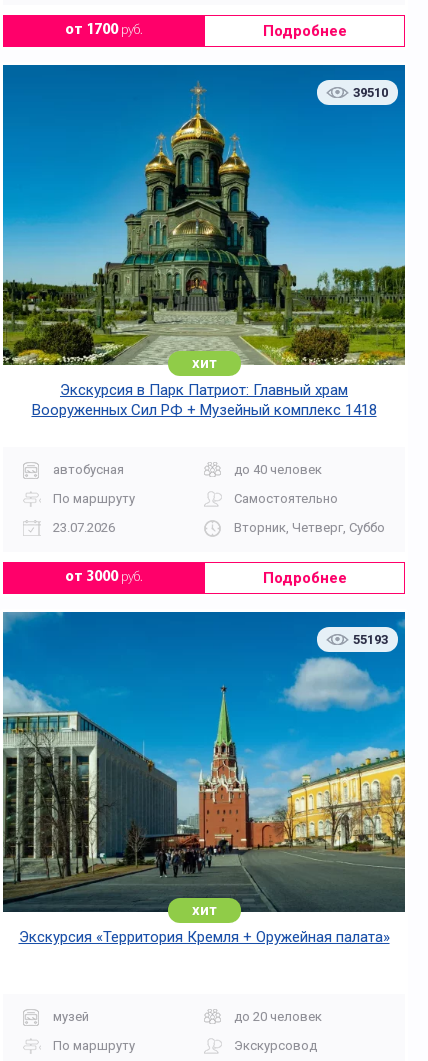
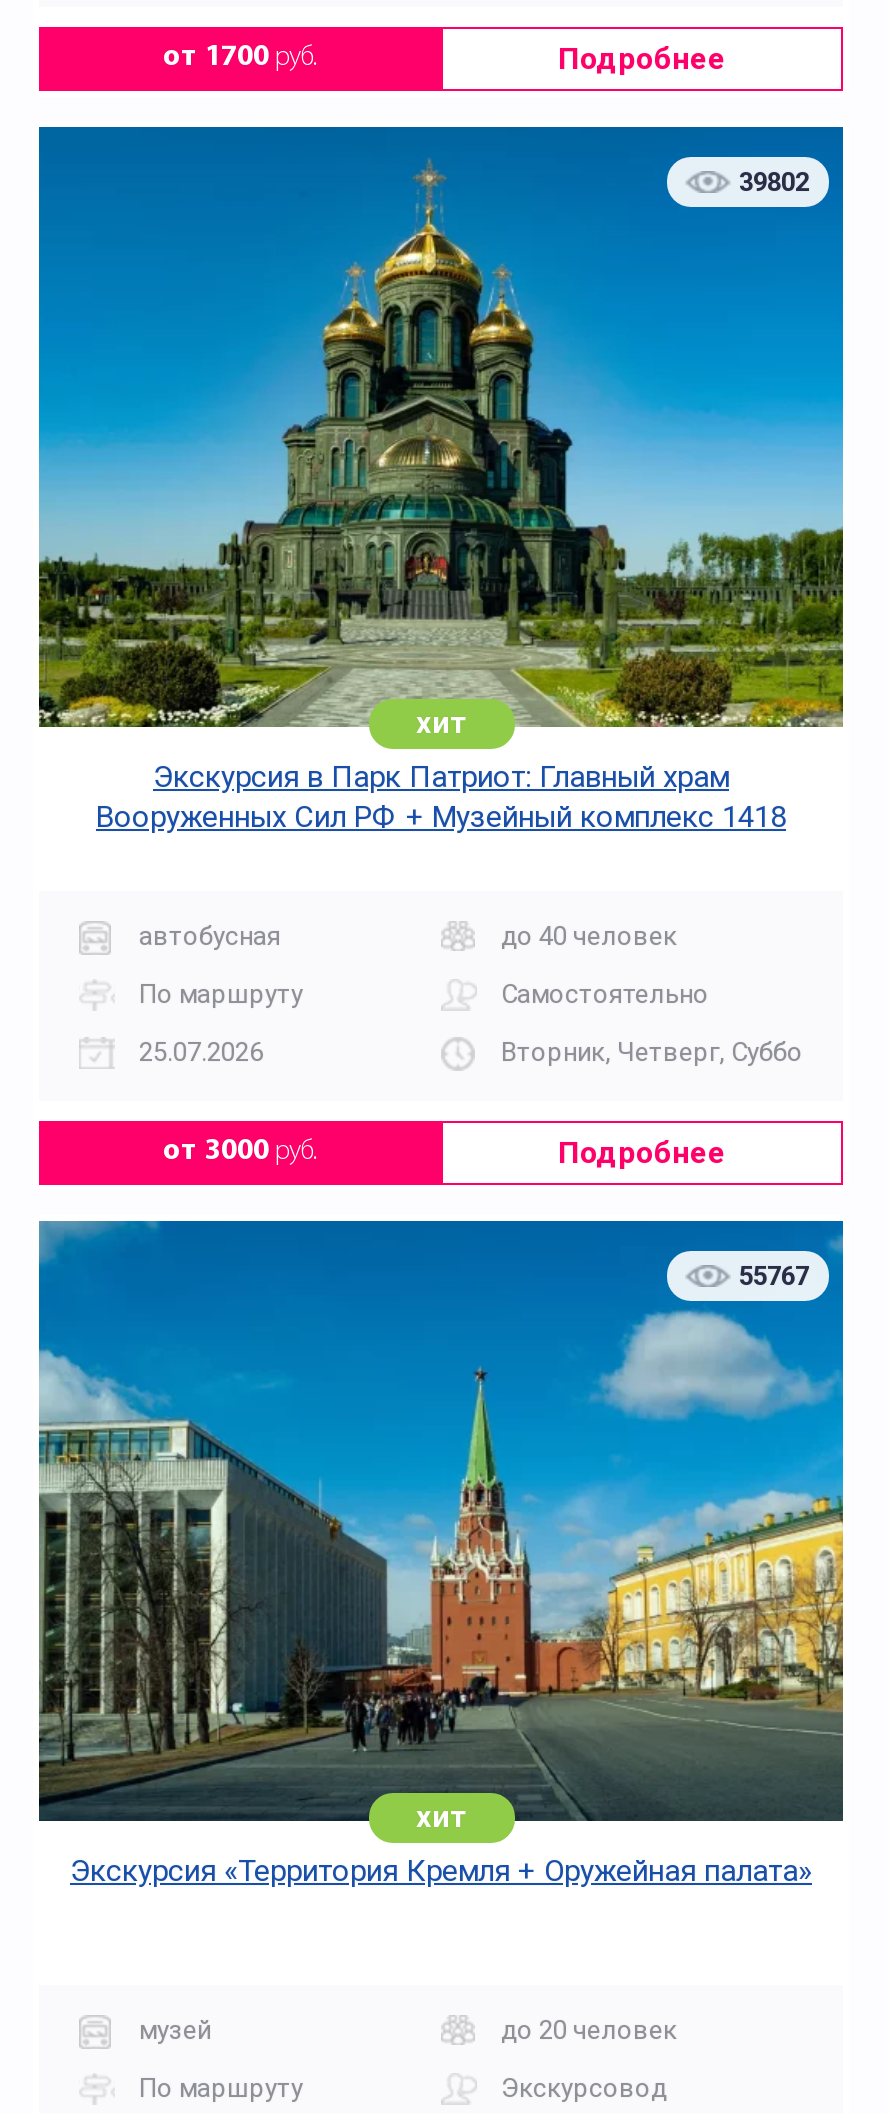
- 39510
+ 39802

- 23.07.2026
+ 25.07.2026

- 55193
+ 55767
